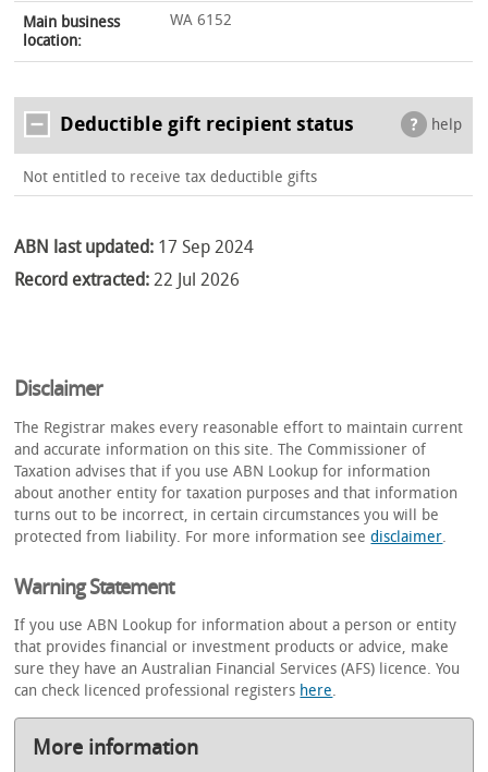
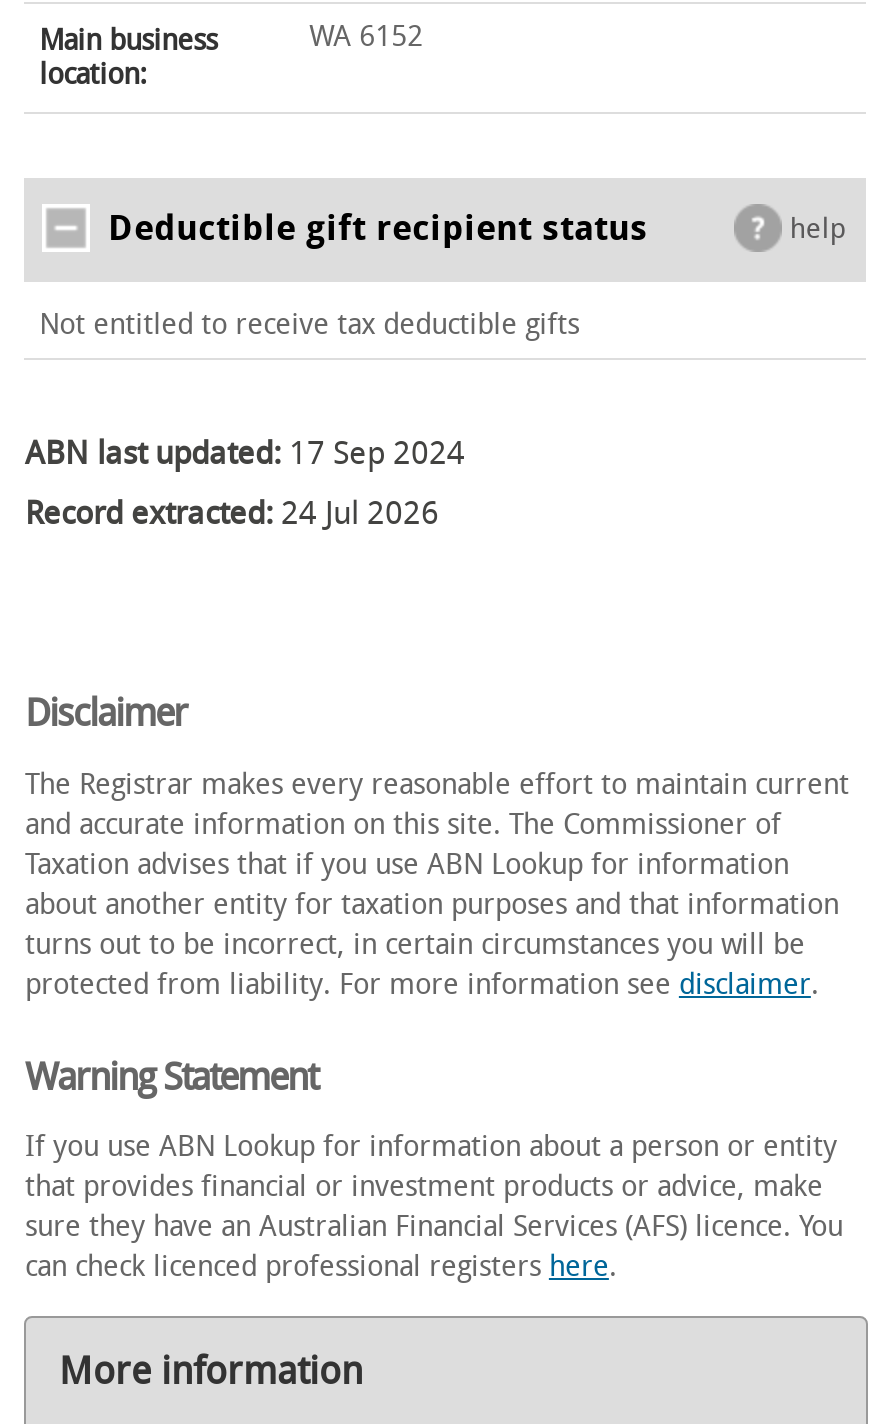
- Record extracted: 22 Jul 2026
+ Record extracted: 24 Jul 2026
